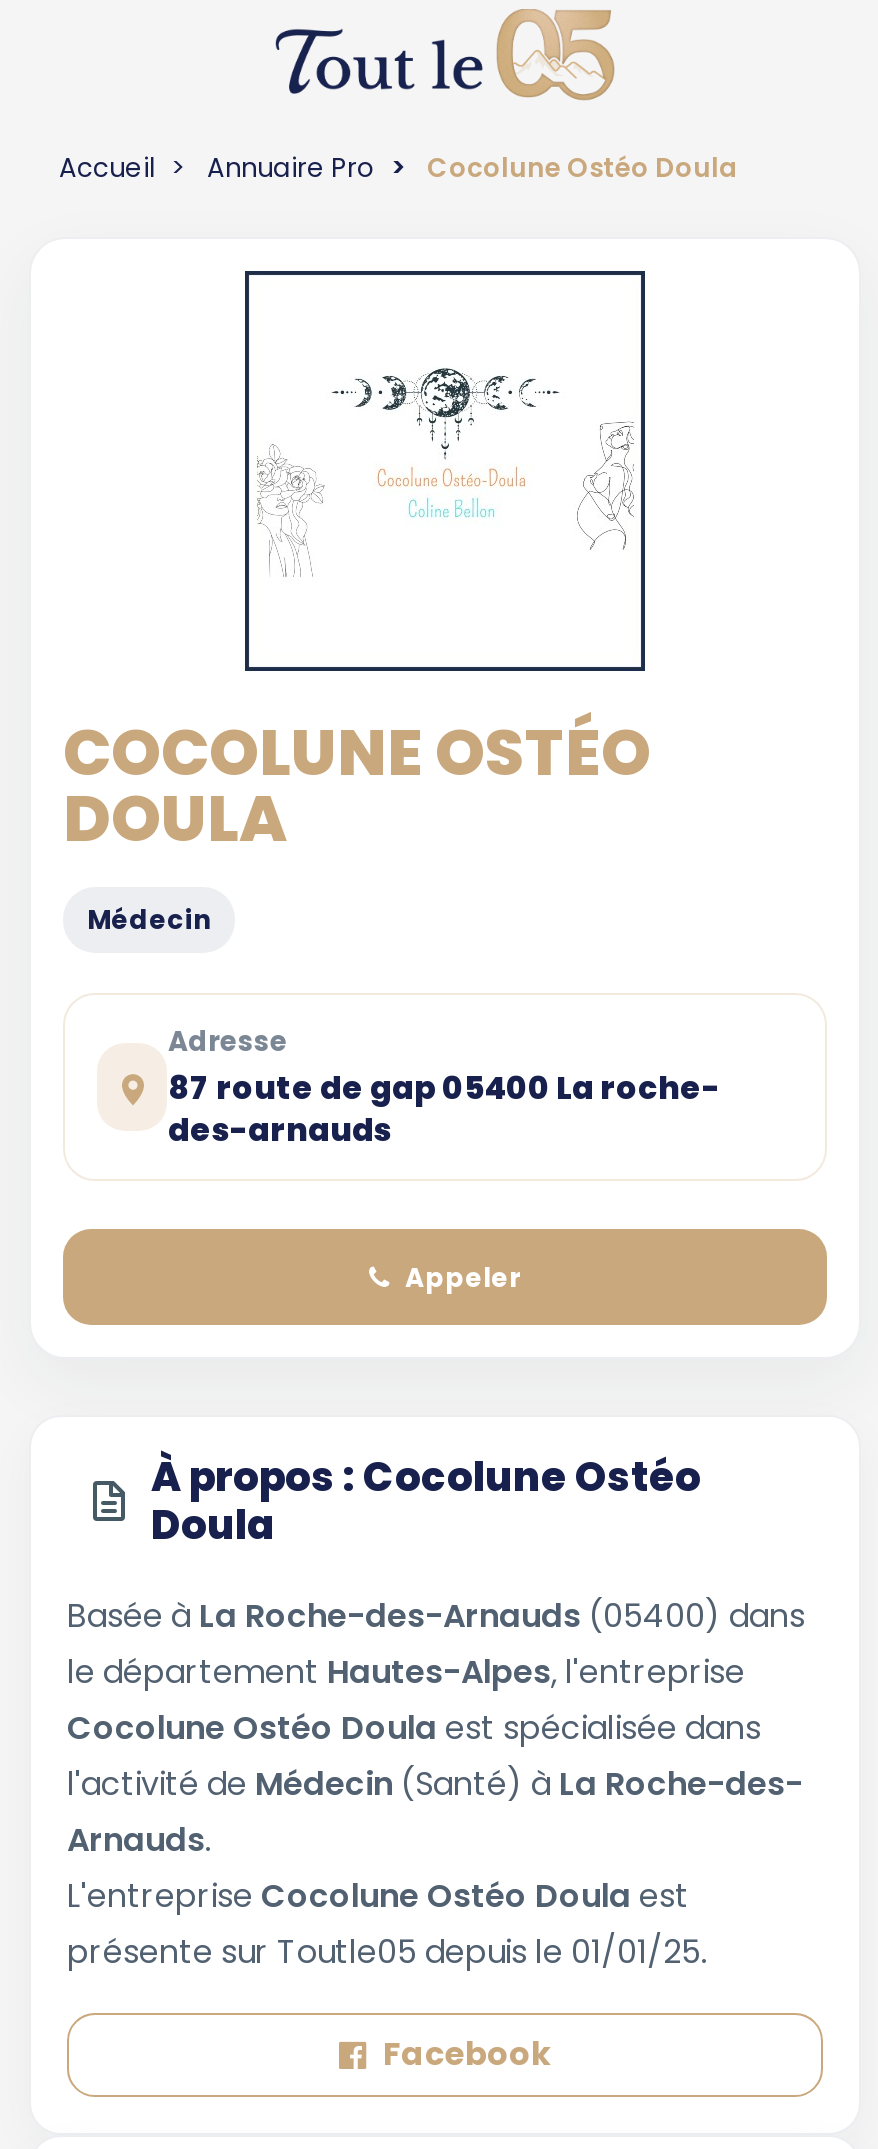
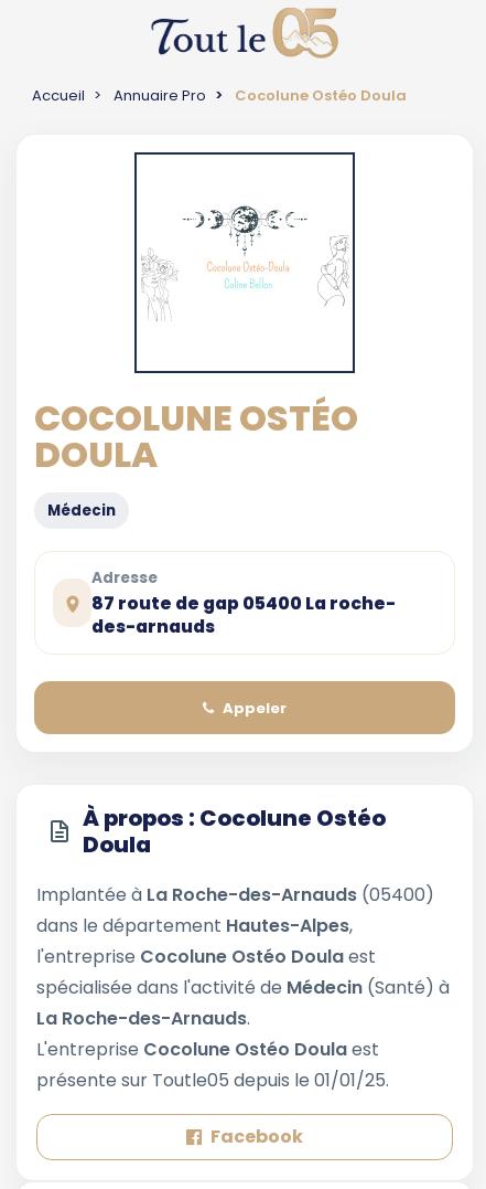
- Basée à La Roche-des-Arnauds (05400) dans
- le département Hautes-Alpes, l'entreprise
- Cocolune Ostéo Doula est spécialisée dans
- l'activité de Médecin (Santé) à La Roche-des-
- Arnauds.
+ Implantée à La Roche-des-Arnauds (05400)
+ dans le département Hautes-Alpes,
+ l'entreprise Cocolune Ostéo Doula est
+ spécialisée dans l'activité de Médecin (Santé) à
+ La Roche-des-Arnauds.
